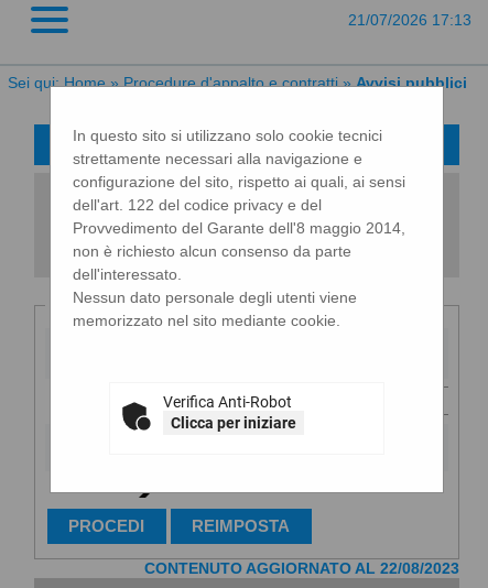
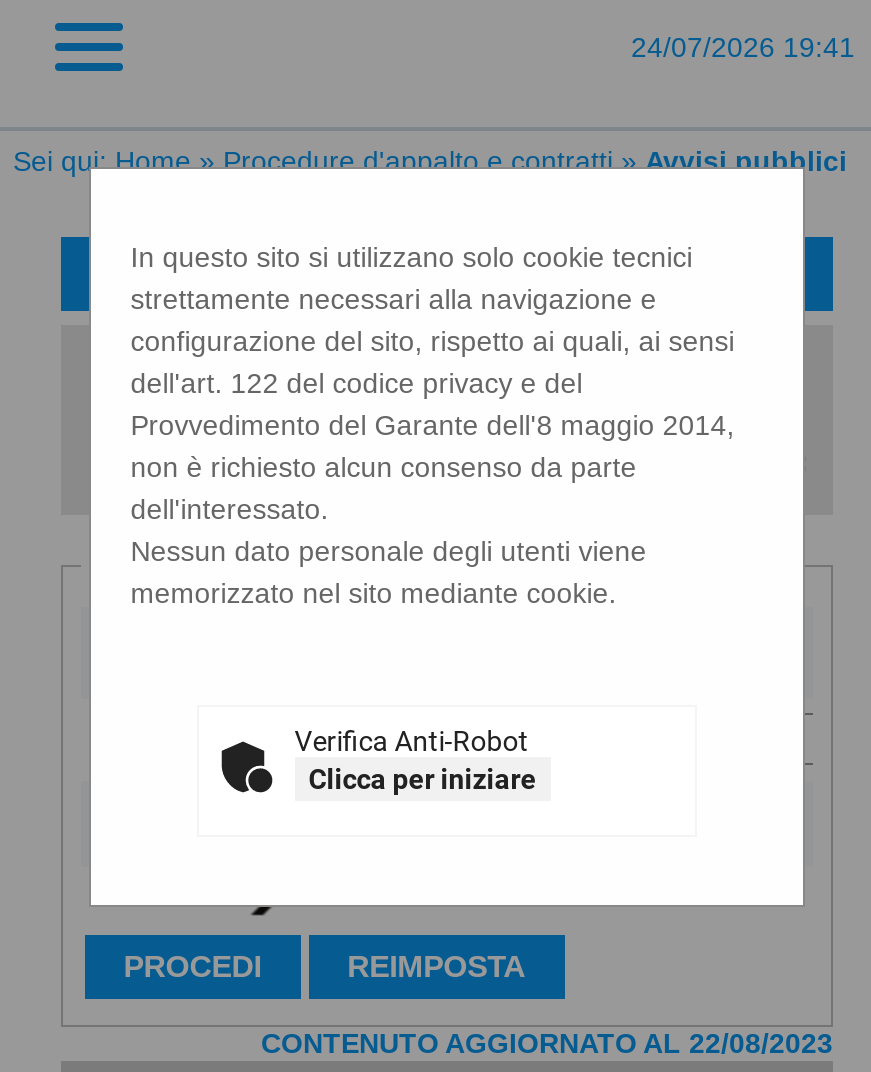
- 21/07/2026 17:13
+ 24/07/2026 19:41
